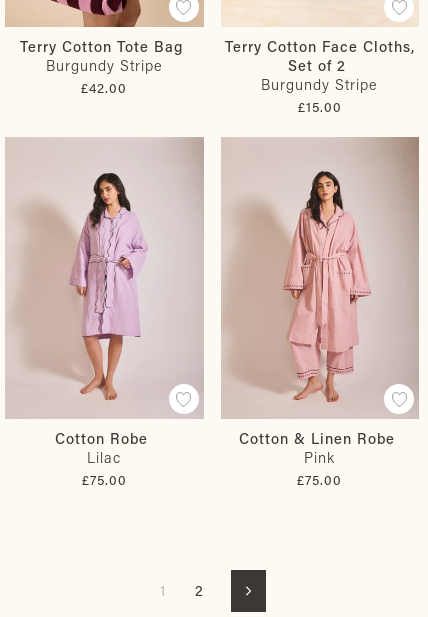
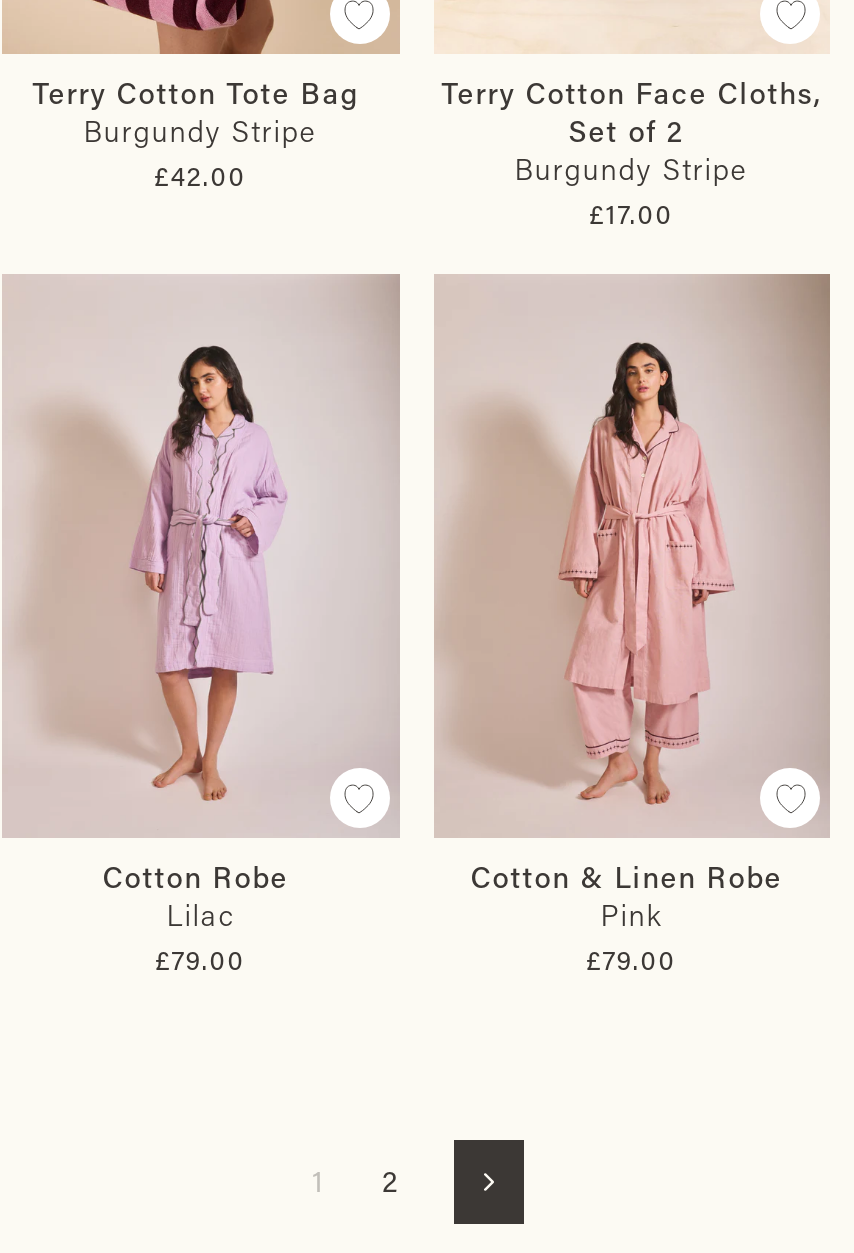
- £15.00
+ £17.00

- £75.00
+ £79.00

- £75.00
+ £79.00
